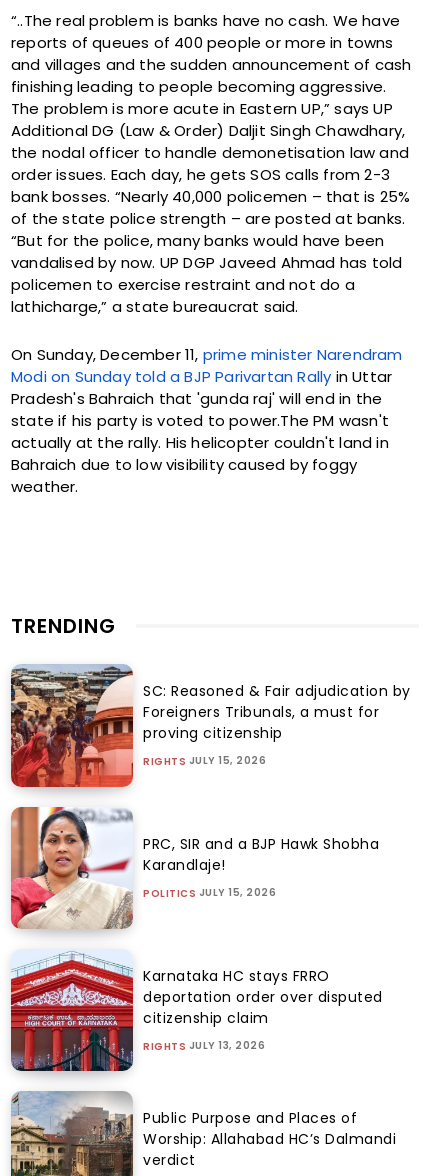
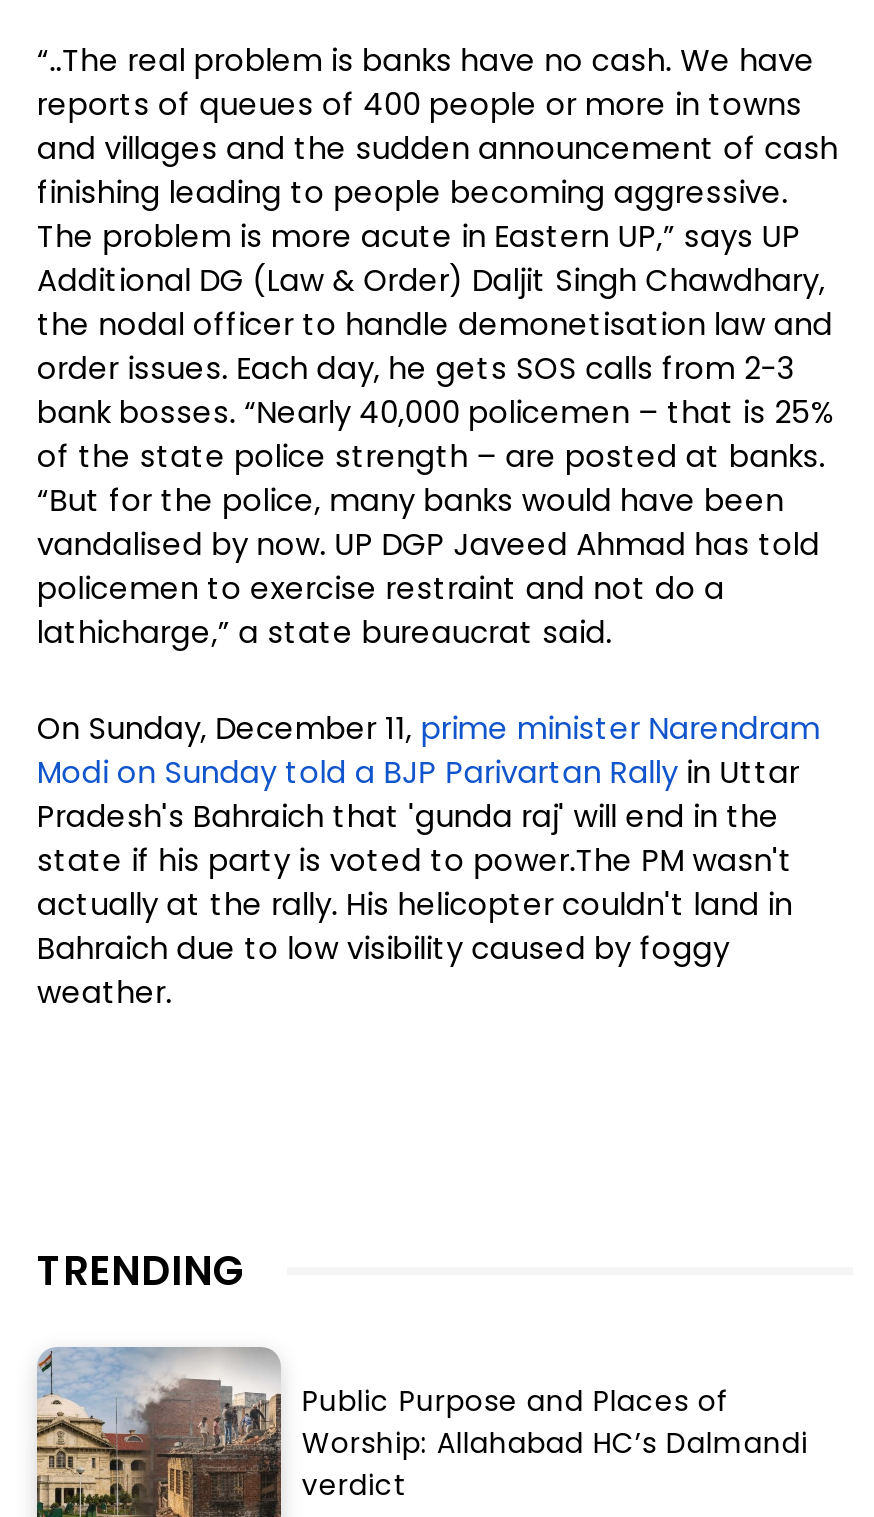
- [image]
- SC: Reasoned & Fair adjudication by
- Foreigners Tribunals, a must for
- proving citizenship
- RIGHTS JULY 15, 2026

- [image]
- PRC, SIR and a BJP Hawk Shobha
- Karandlaje!
- POLITICS JULY 15, 2026

- [image]
- Karnataka HC stays FRRO
- deportation order over disputed
- citizenship claim
- RIGHTS JULY 13, 2026
